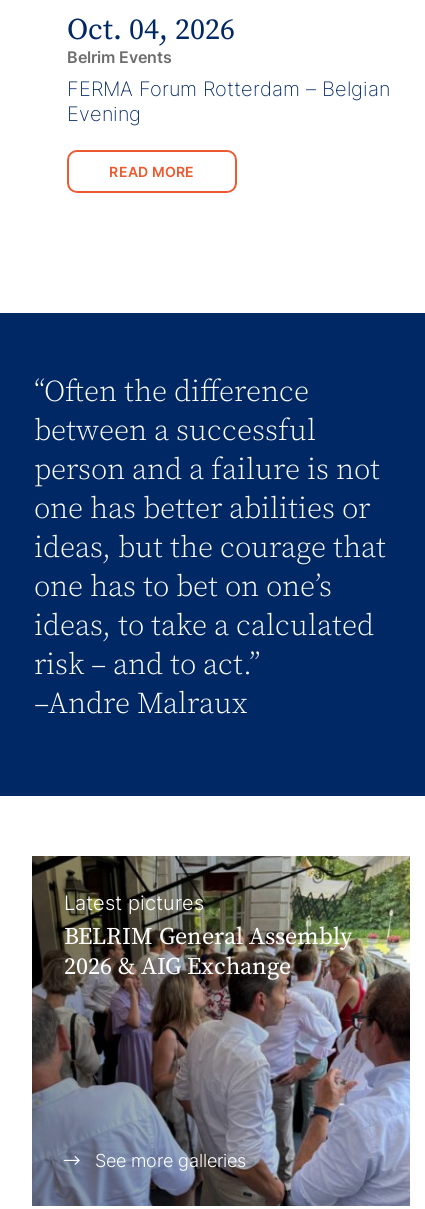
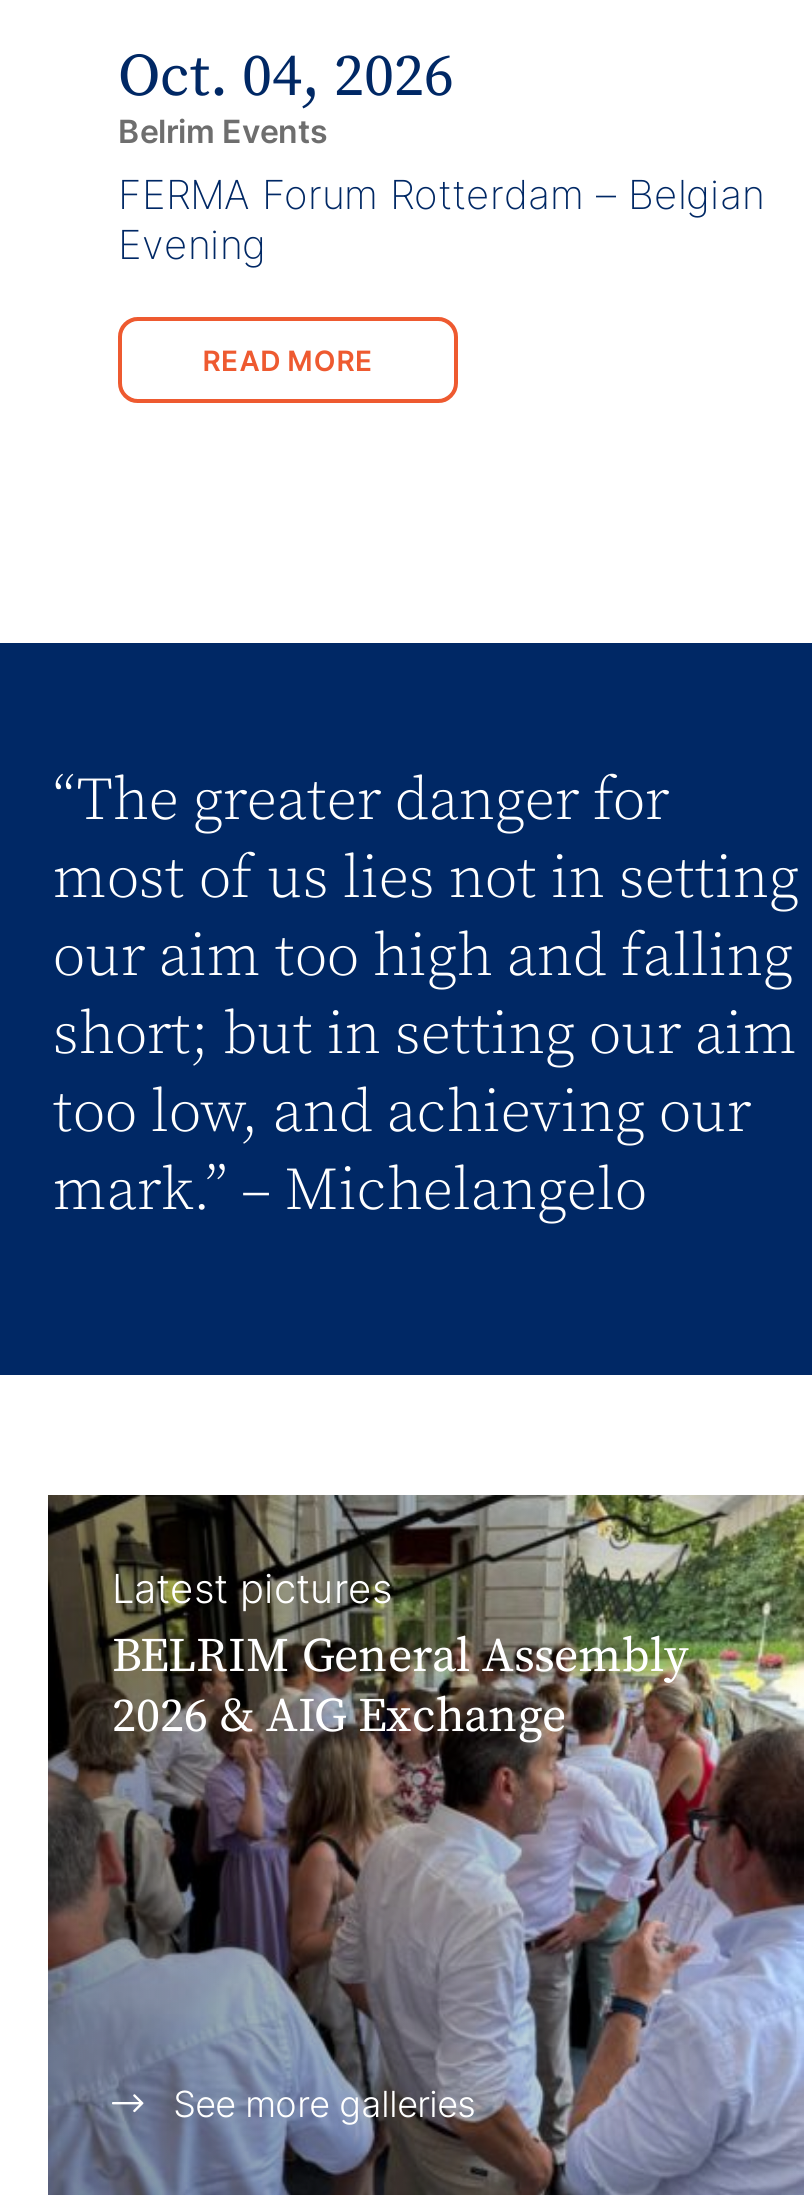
- “Often the difference
- between a successful
- person and a failure is not
- one has better abilities or
- ideas, but the courage that
- one has to bet on one’s
- ideas, to take a calculated
- risk – and to act.”
- –Andre Malraux
+ “The greater danger for
+ most of us lies not in setting
+ our aim too high and falling
+ short; but in setting our aim
+ too low, and achieving our
+ mark.” – Michelangelo
